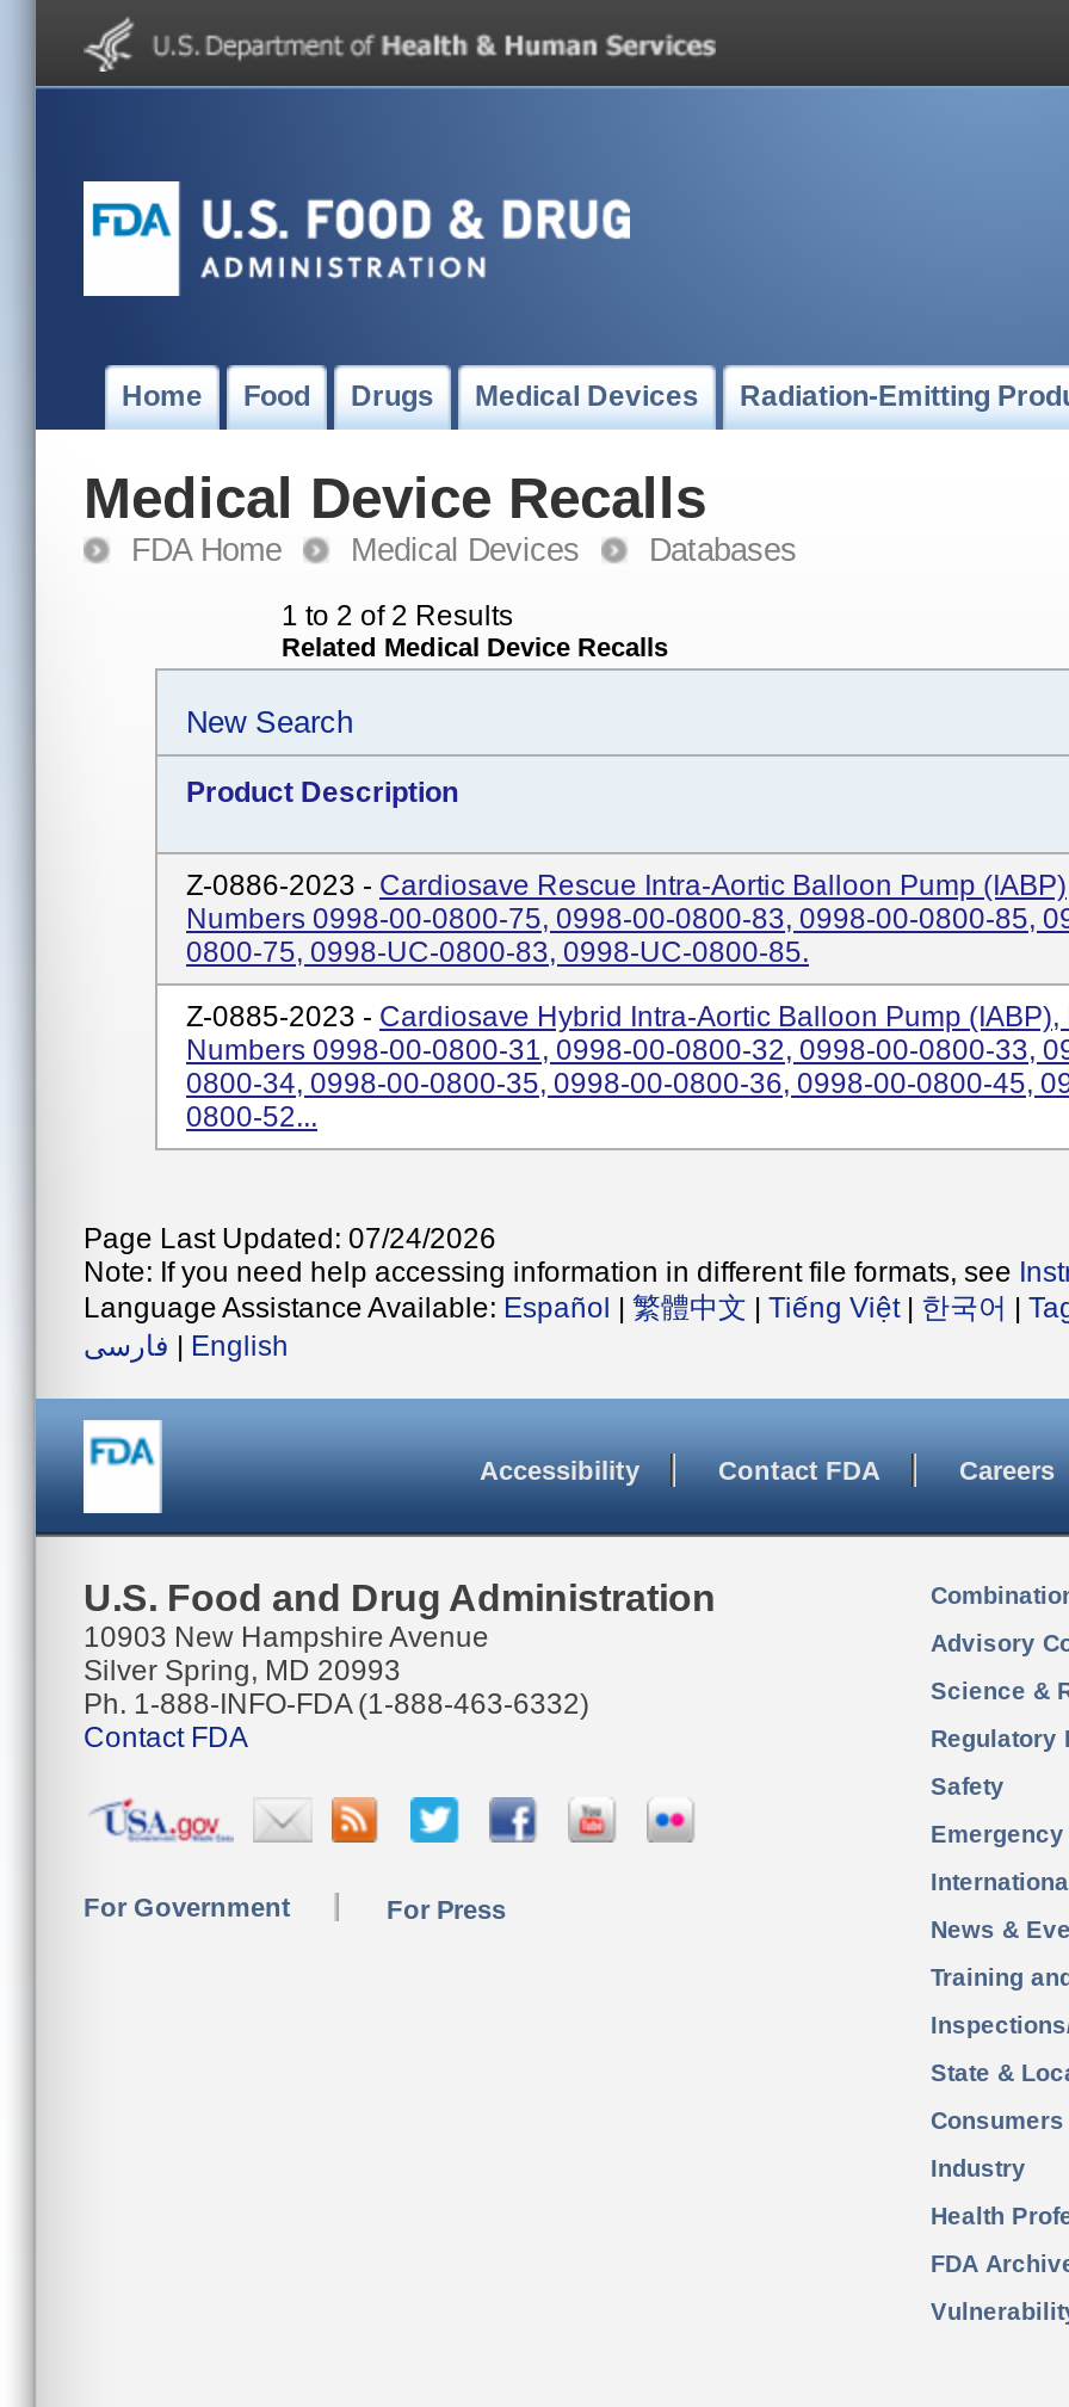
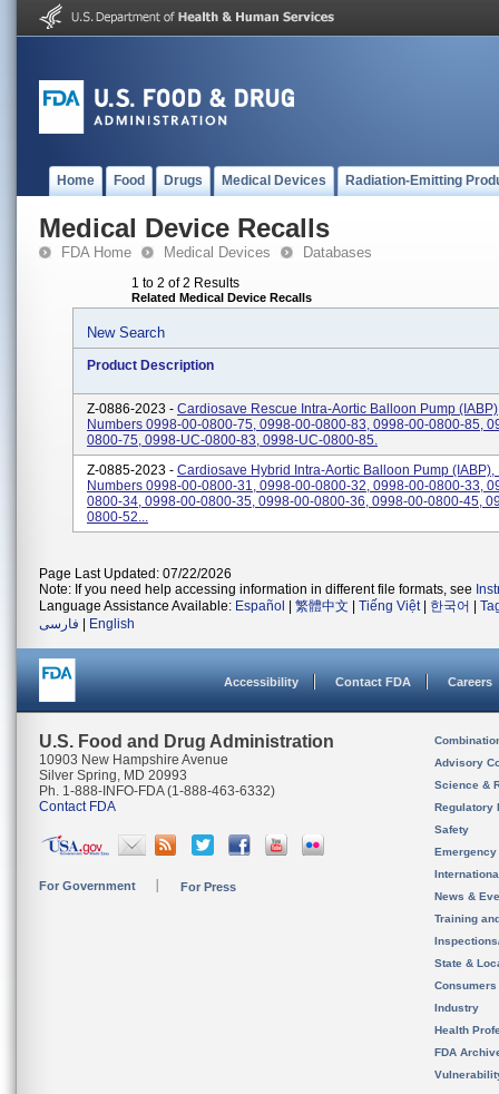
- Page Last Updated: 07/24/2026
+ Page Last Updated: 07/22/2026
